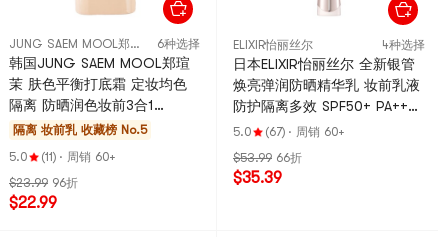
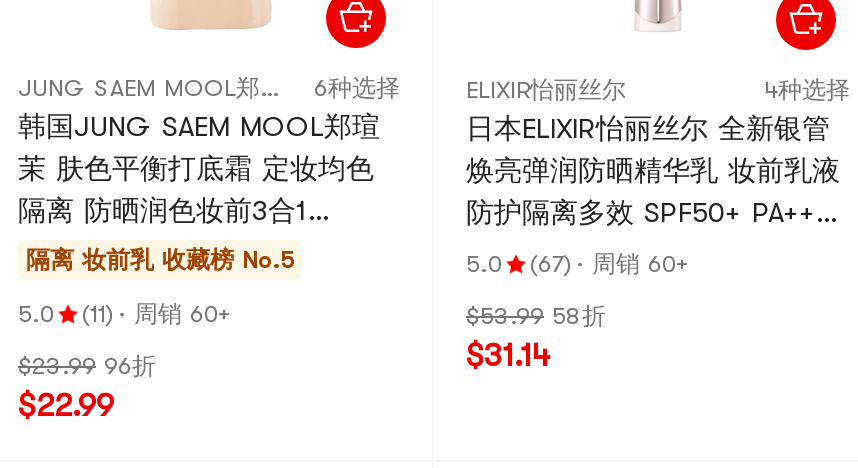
- $53.99 66折
+ $53.99 58折

- $35.39
+ $31.14
